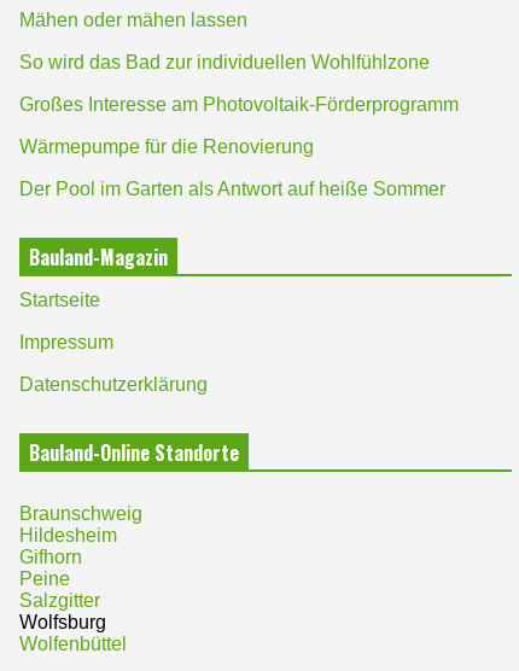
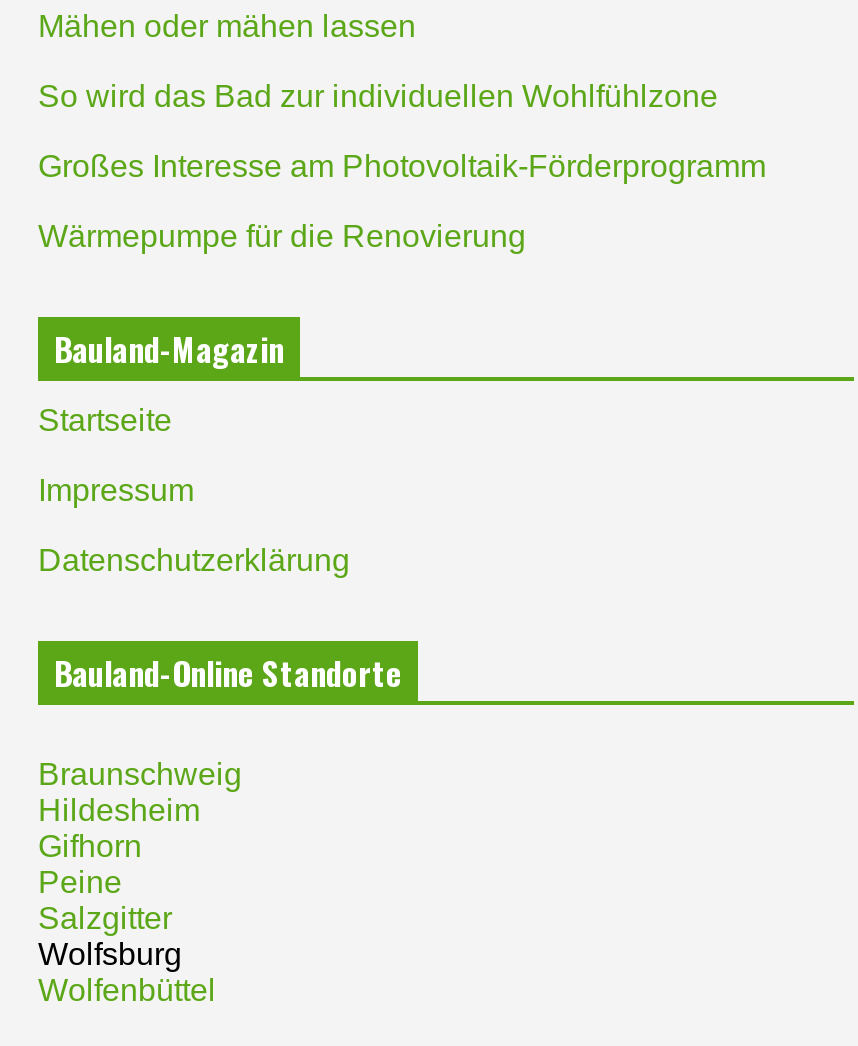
- Der Pool im Garten als Antwort auf heiße Sommer
